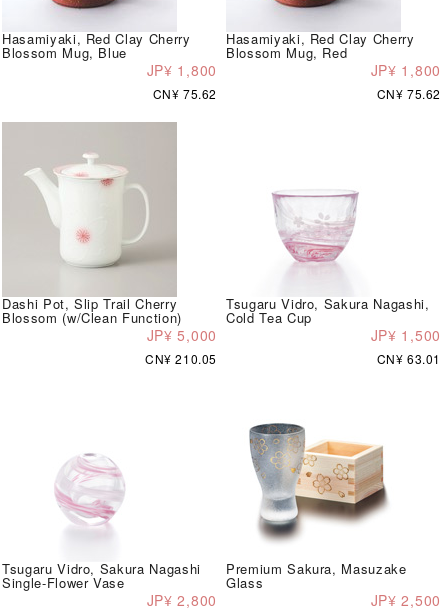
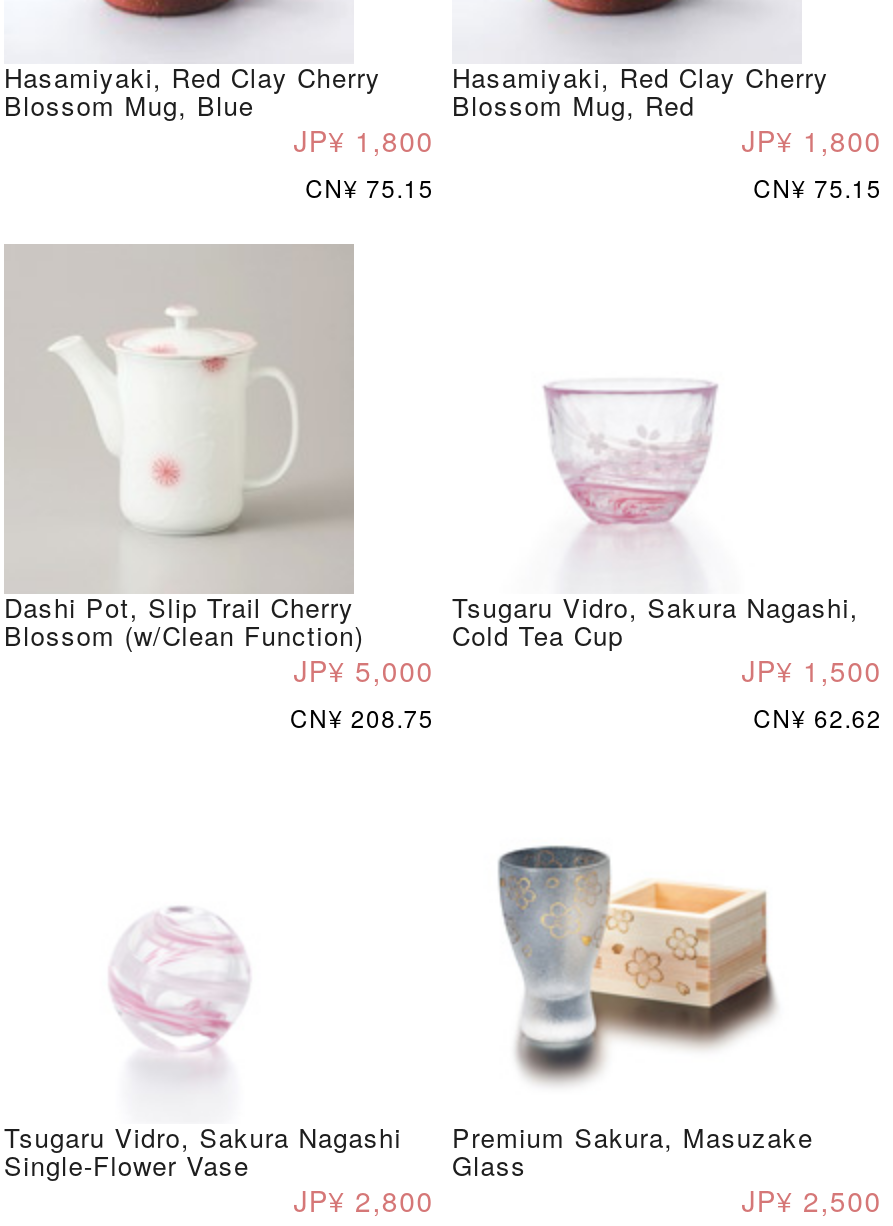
- CN¥ 75.62
+ CN¥ 75.15

- CN¥ 75.62
+ CN¥ 75.15

- CN¥ 210.05
+ CN¥ 208.75

- CN¥ 63.01
+ CN¥ 62.62
